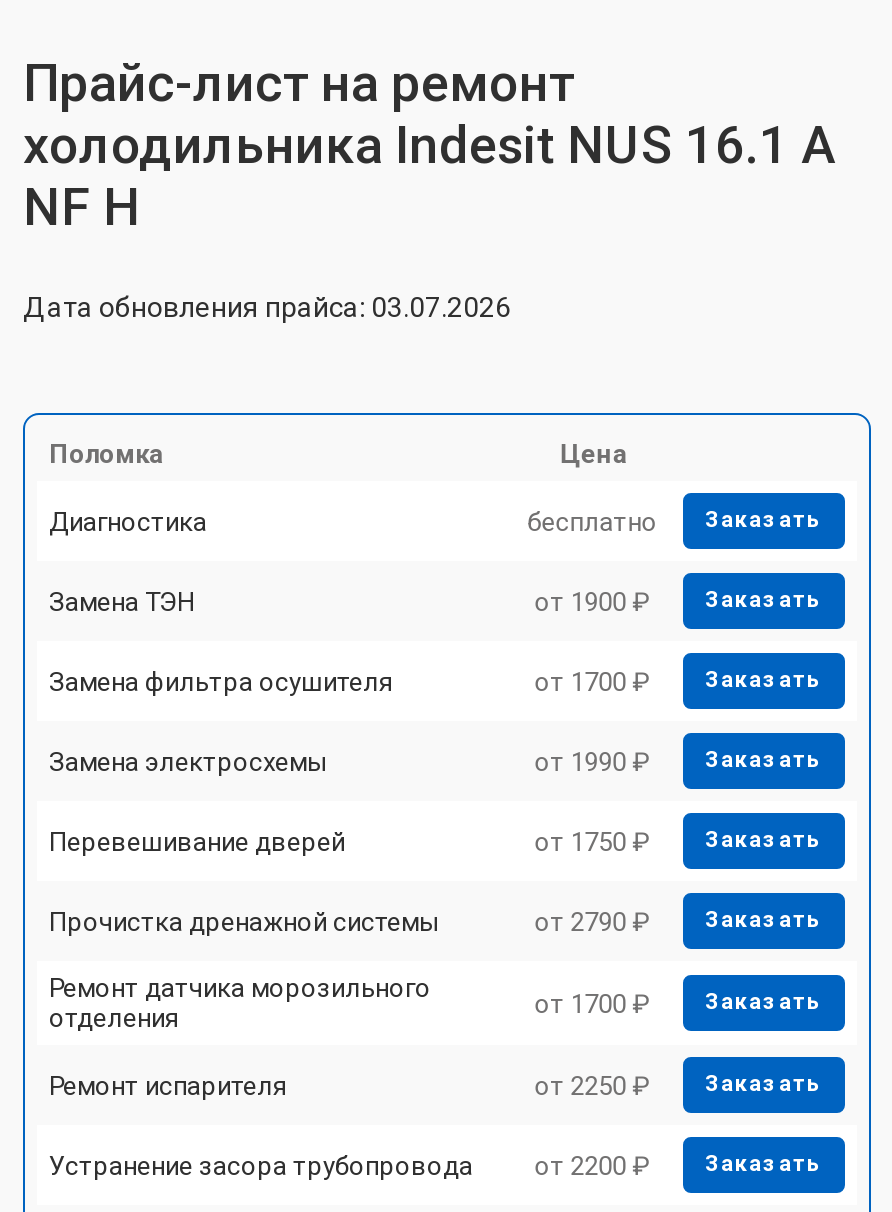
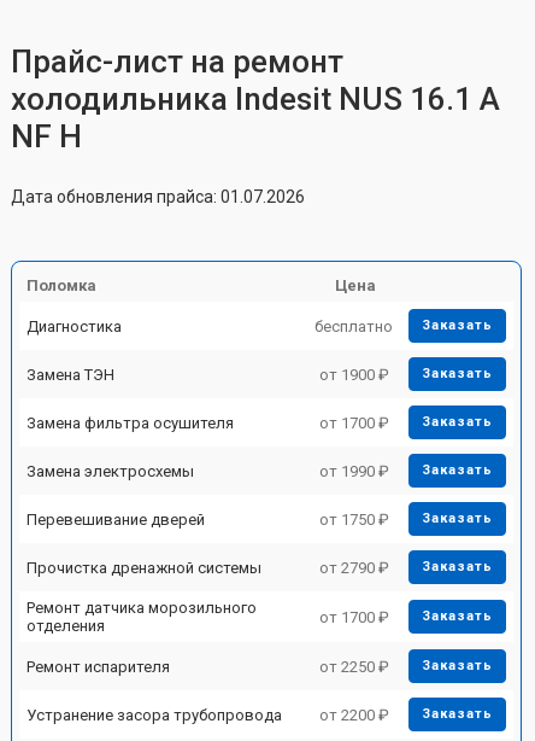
- Дата обновления прайса: 03.07.2026
+ Дата обновления прайса: 01.07.2026
